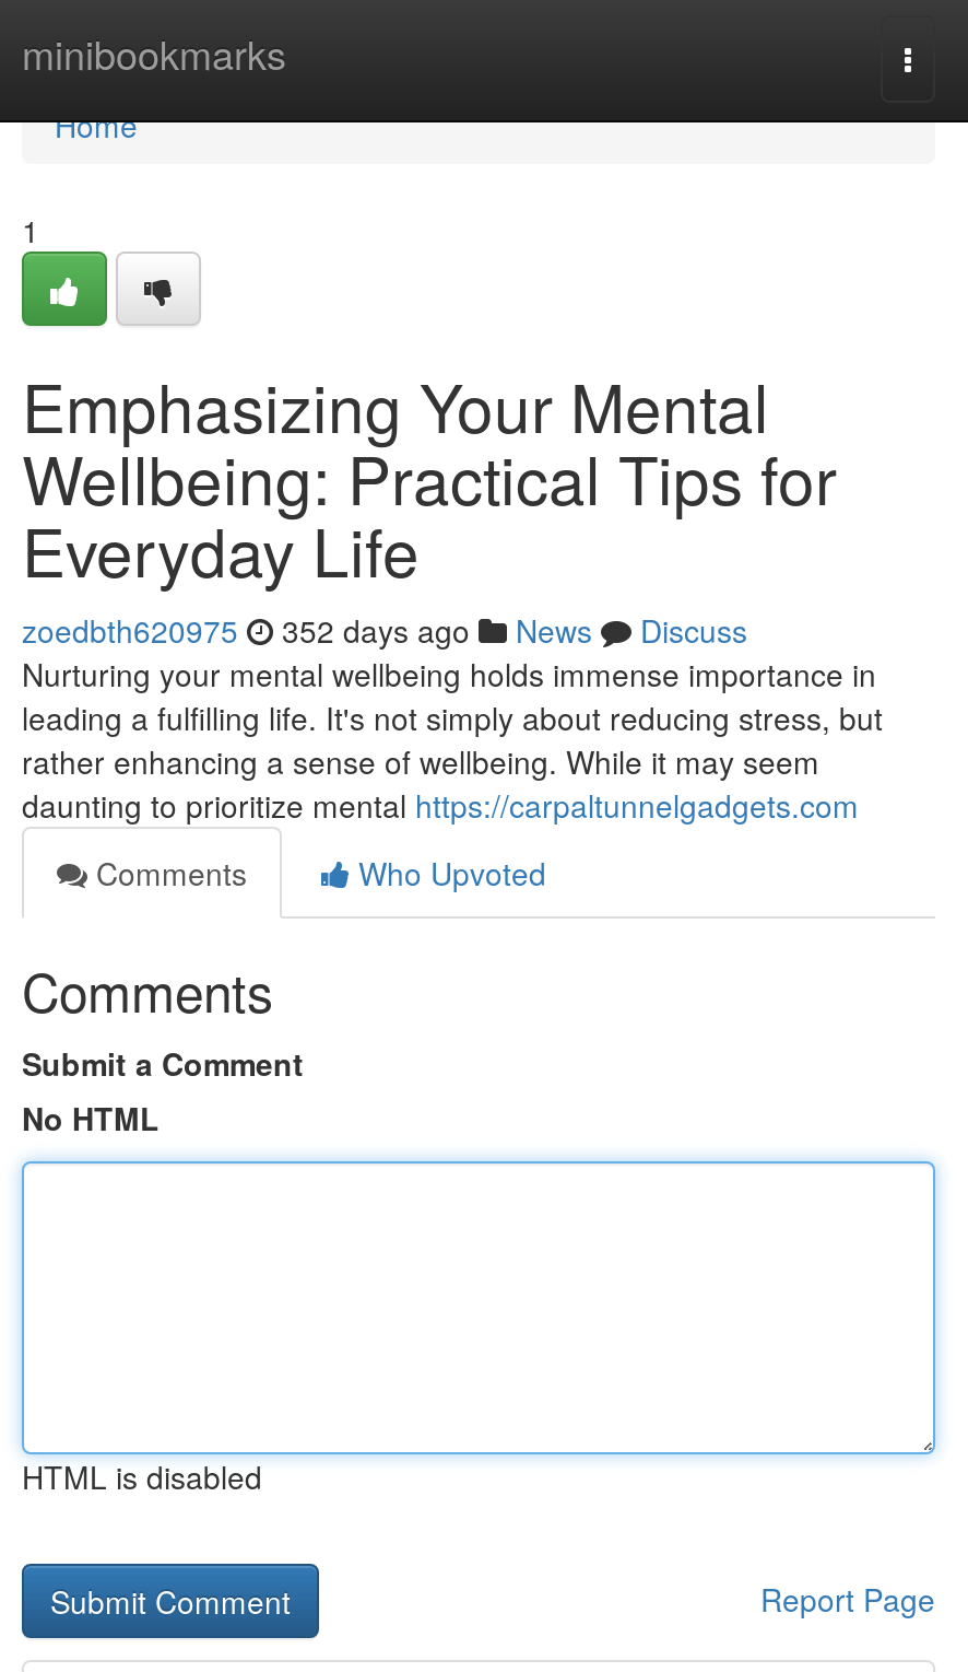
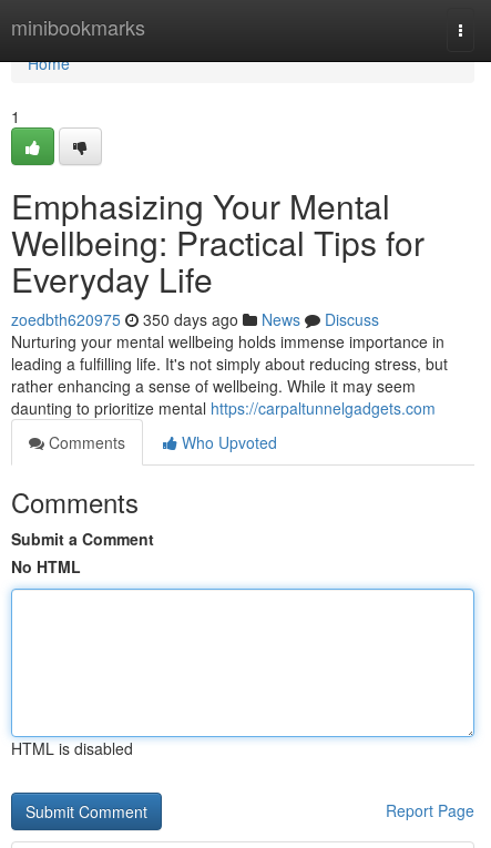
- zoedbth620975 352 days ago News Discuss
+ zoedbth620975 350 days ago News Discuss
